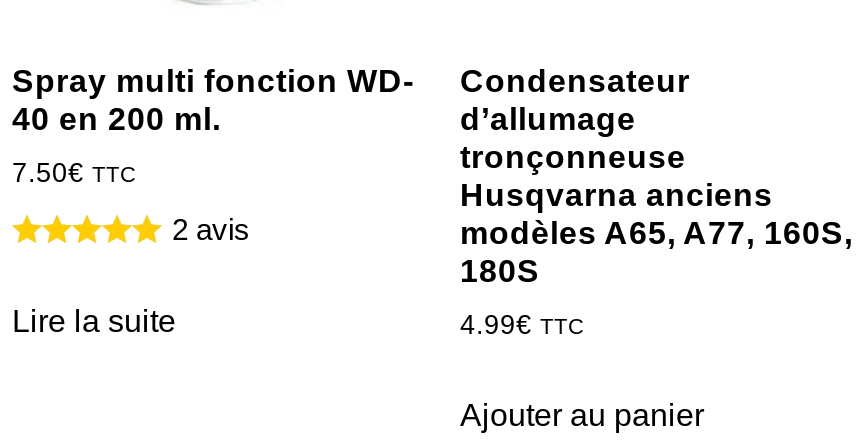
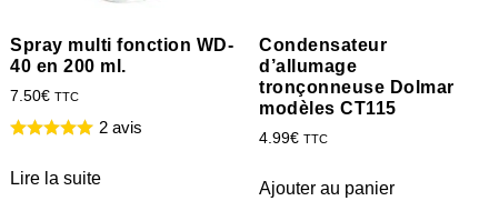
- tronçonneuse
- Husqvarna anciens
- modèles A65, A77, 160S,
- 180S
+ tronçonneuse Dolmar
+ modèles CT115
